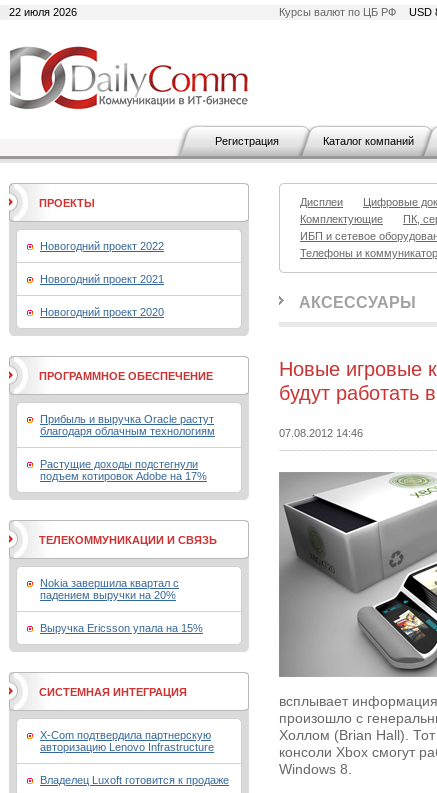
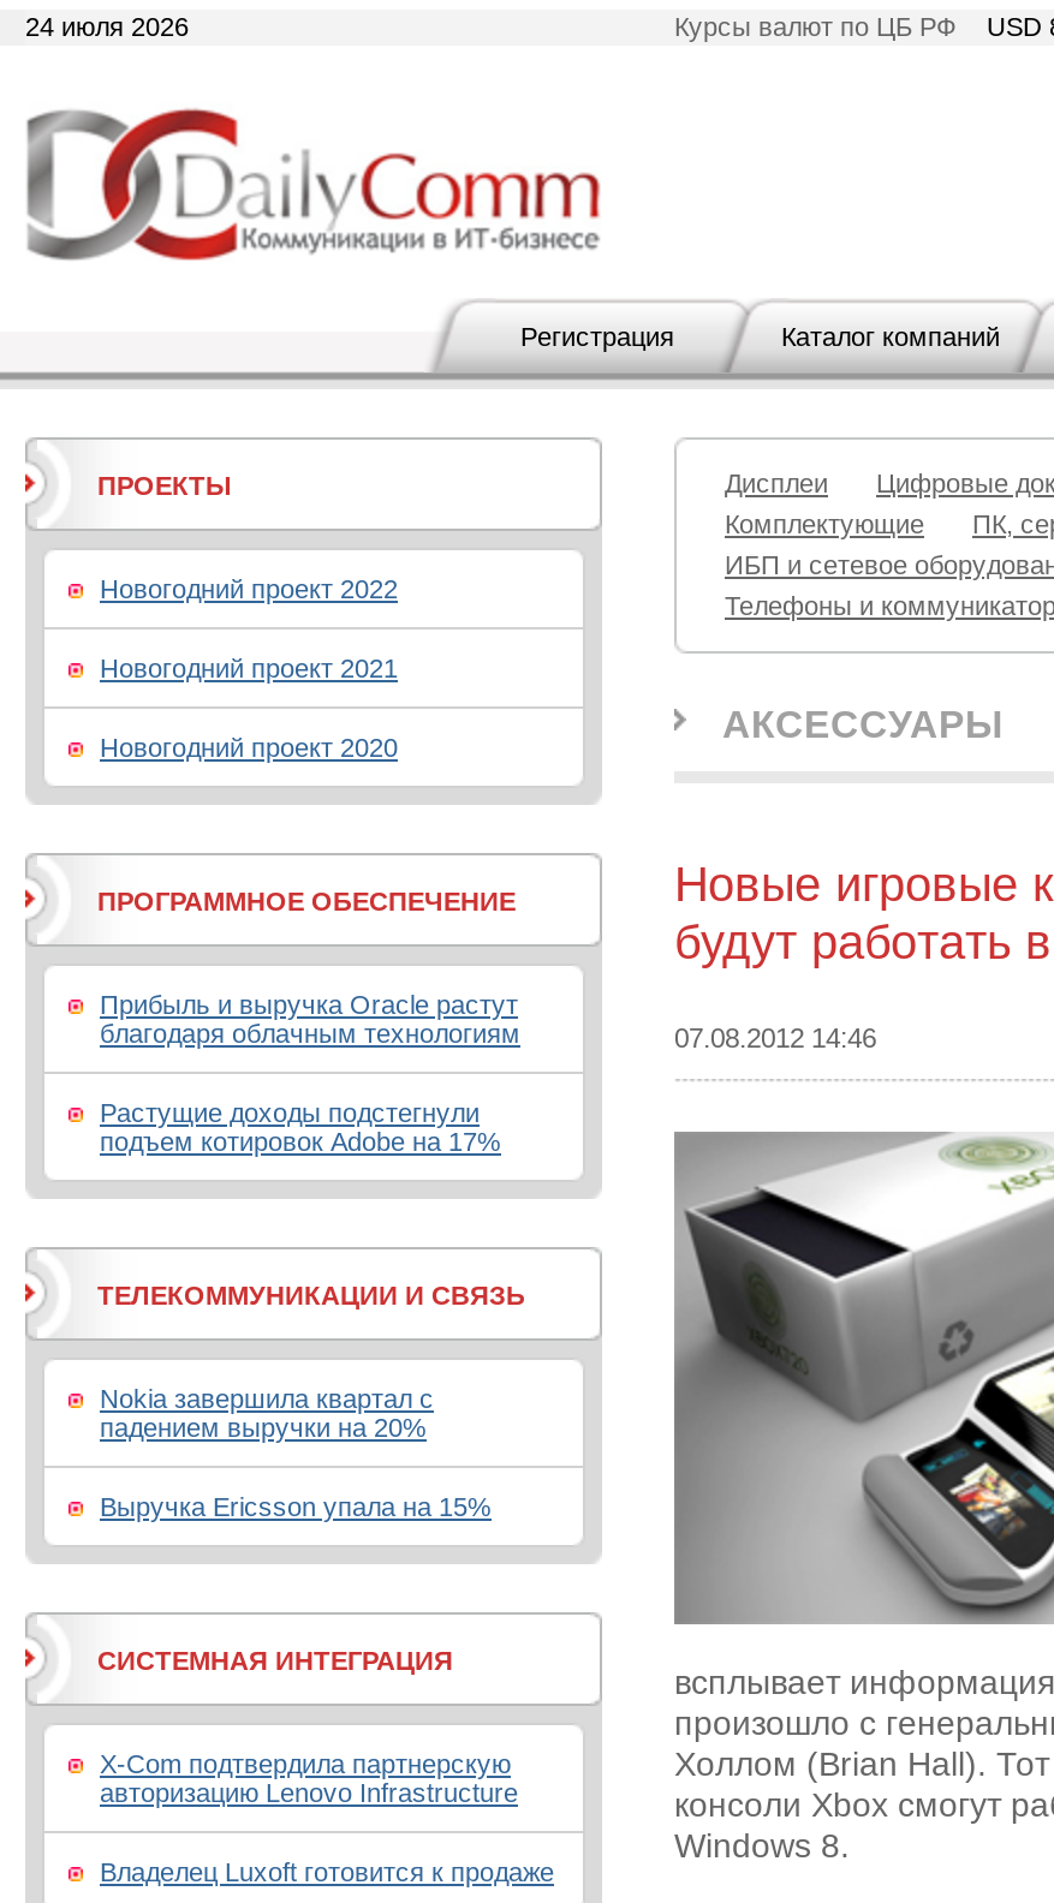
- 22 июля 2026
+ 24 июля 2026
